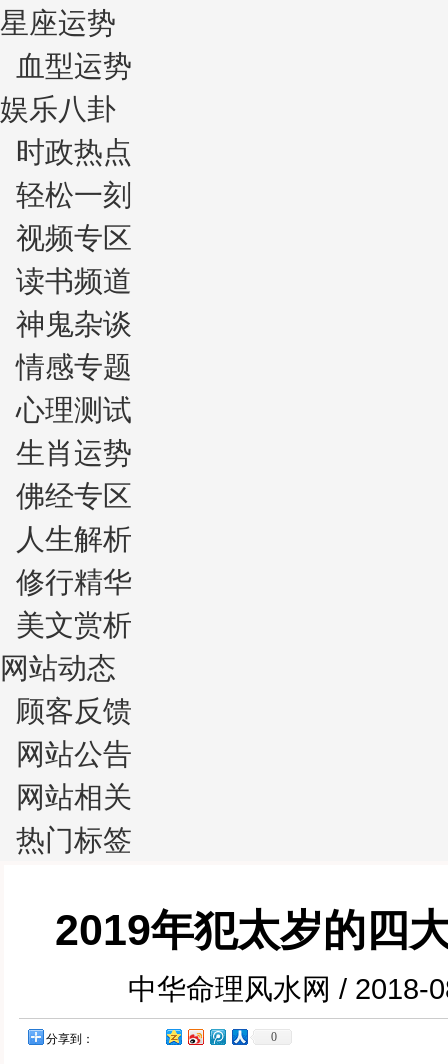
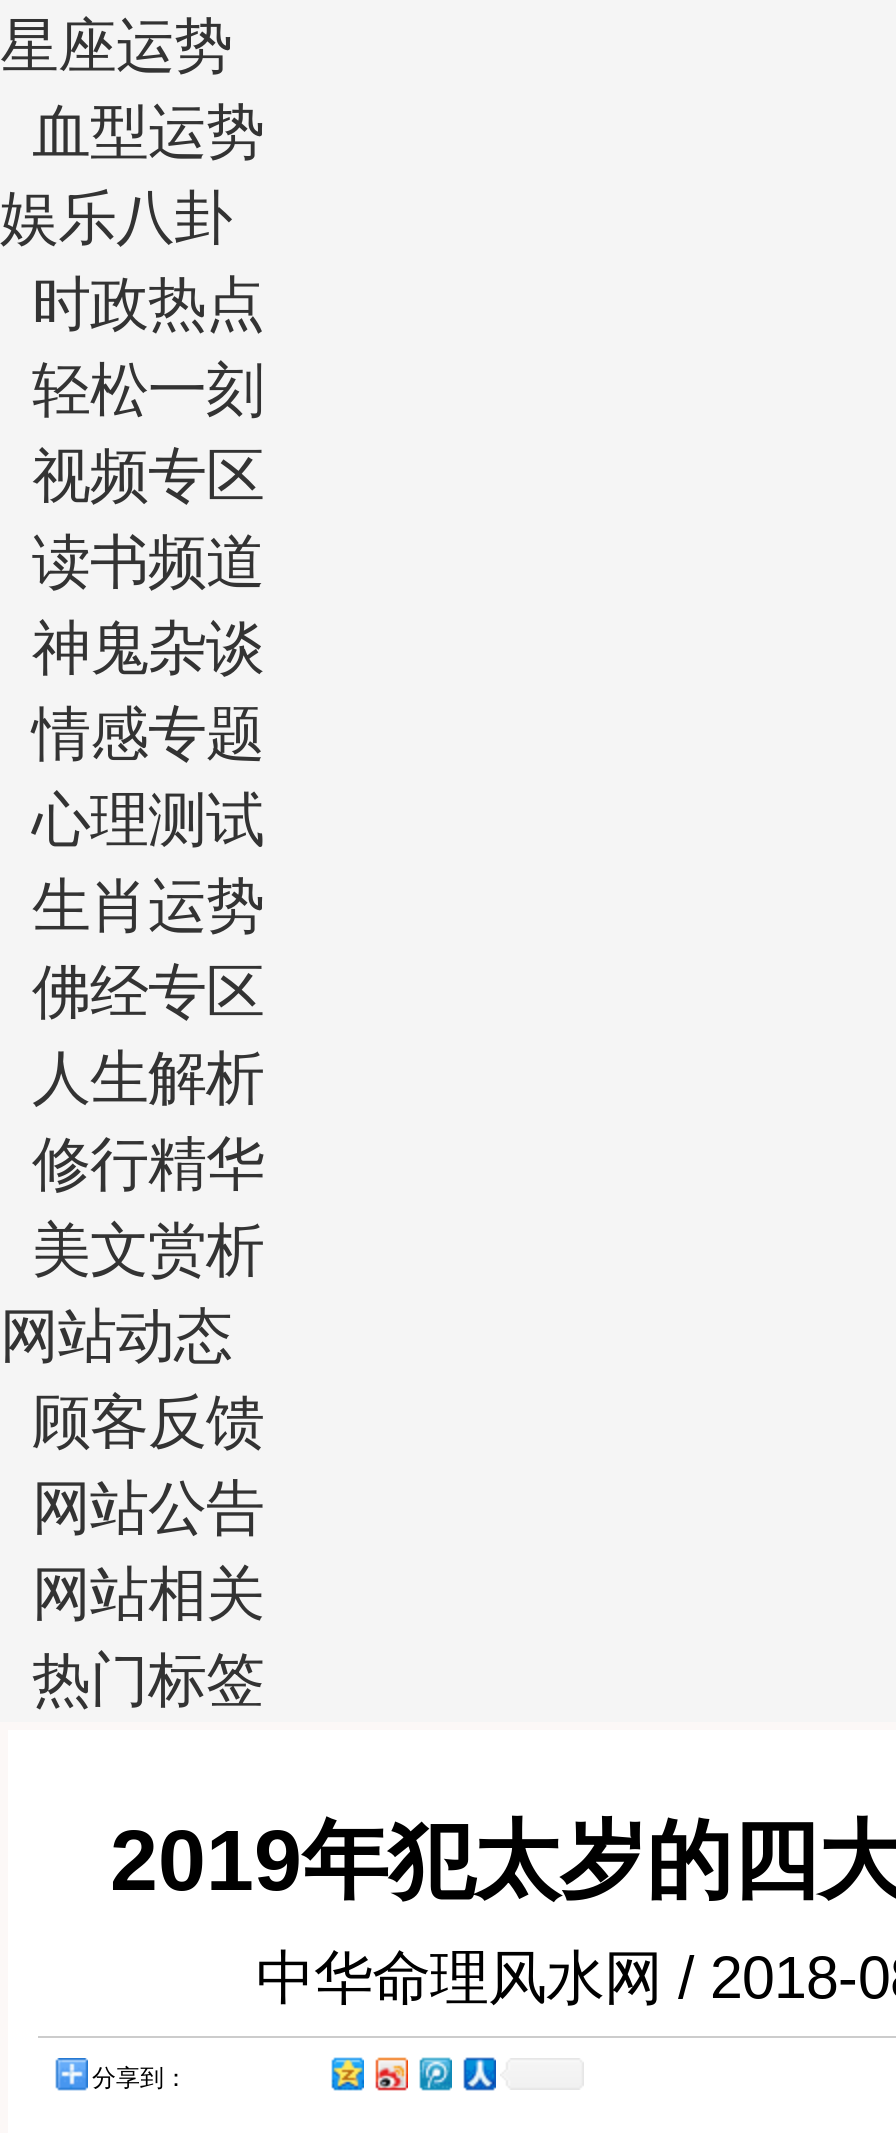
- 0
